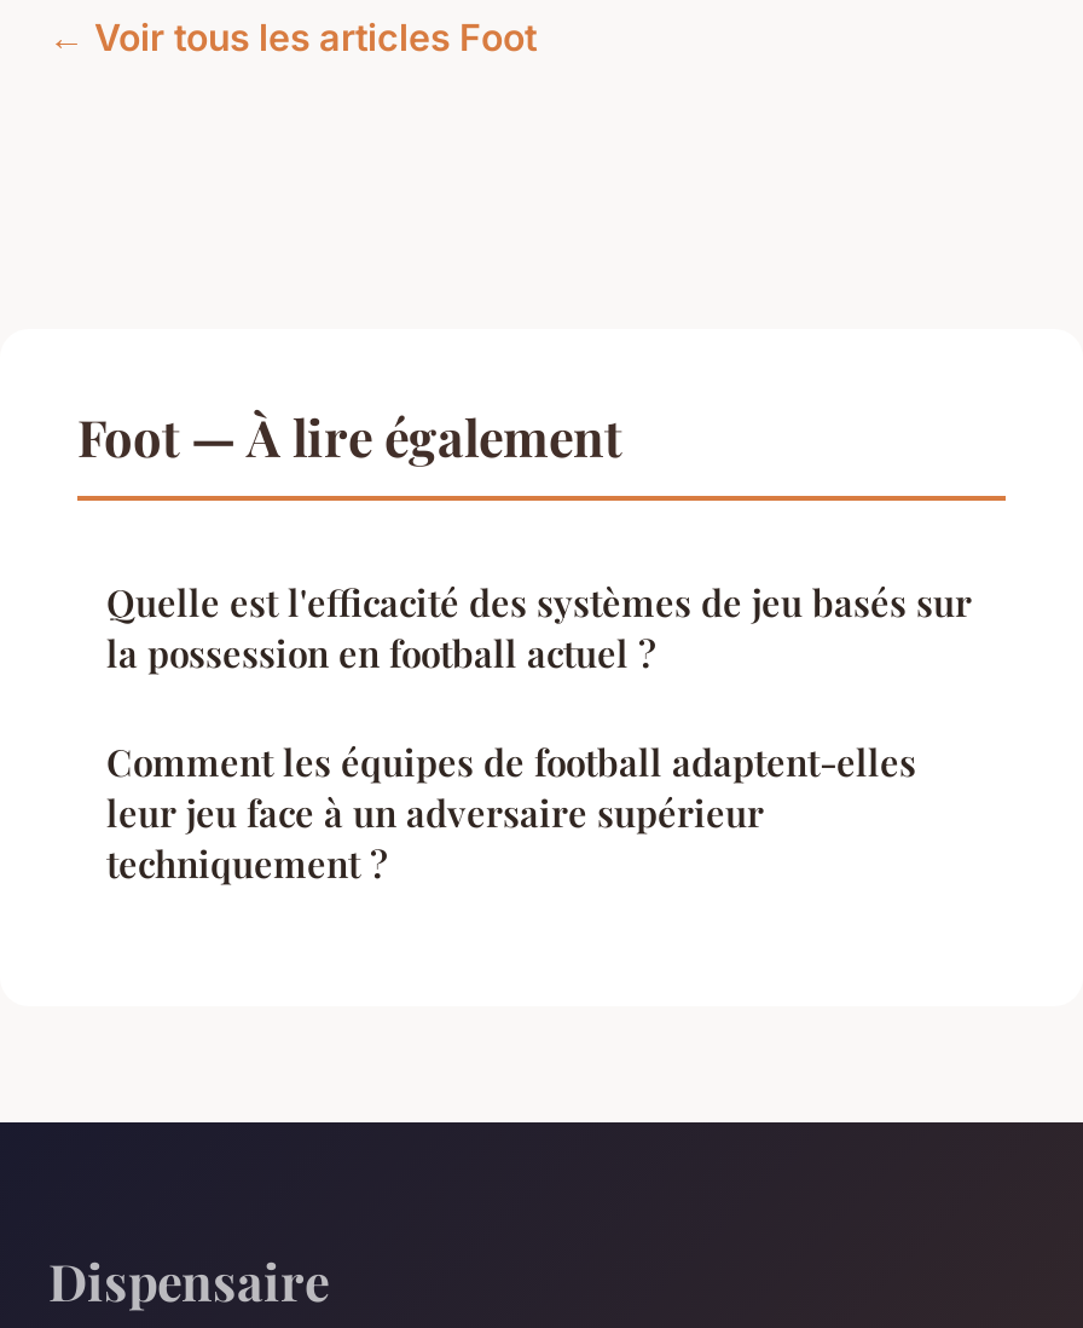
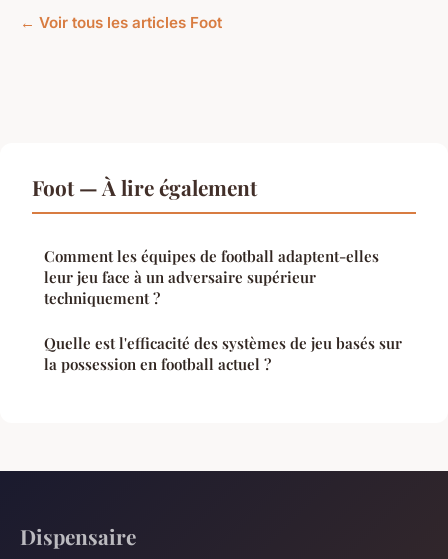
moved down: Quelle est l'efficacité des systèmes de jeu basés sur | la possession en football actuel ?

moved up: Comment les équipes de football adaptent-elles | leur jeu face à un adversaire supérieur | techniquement ?
